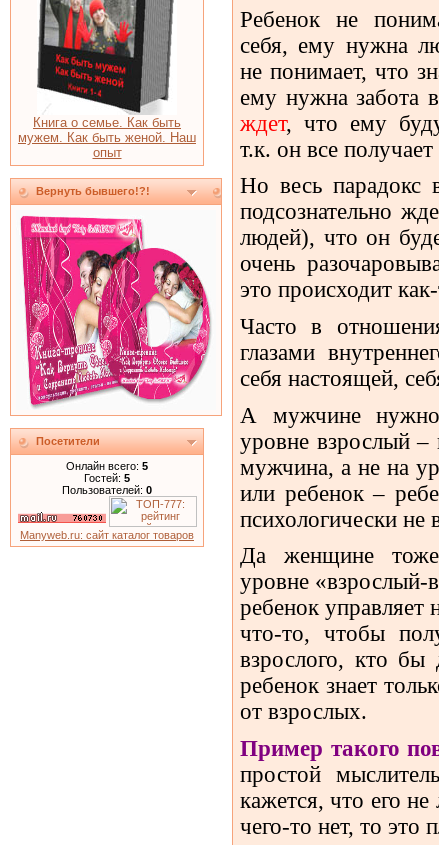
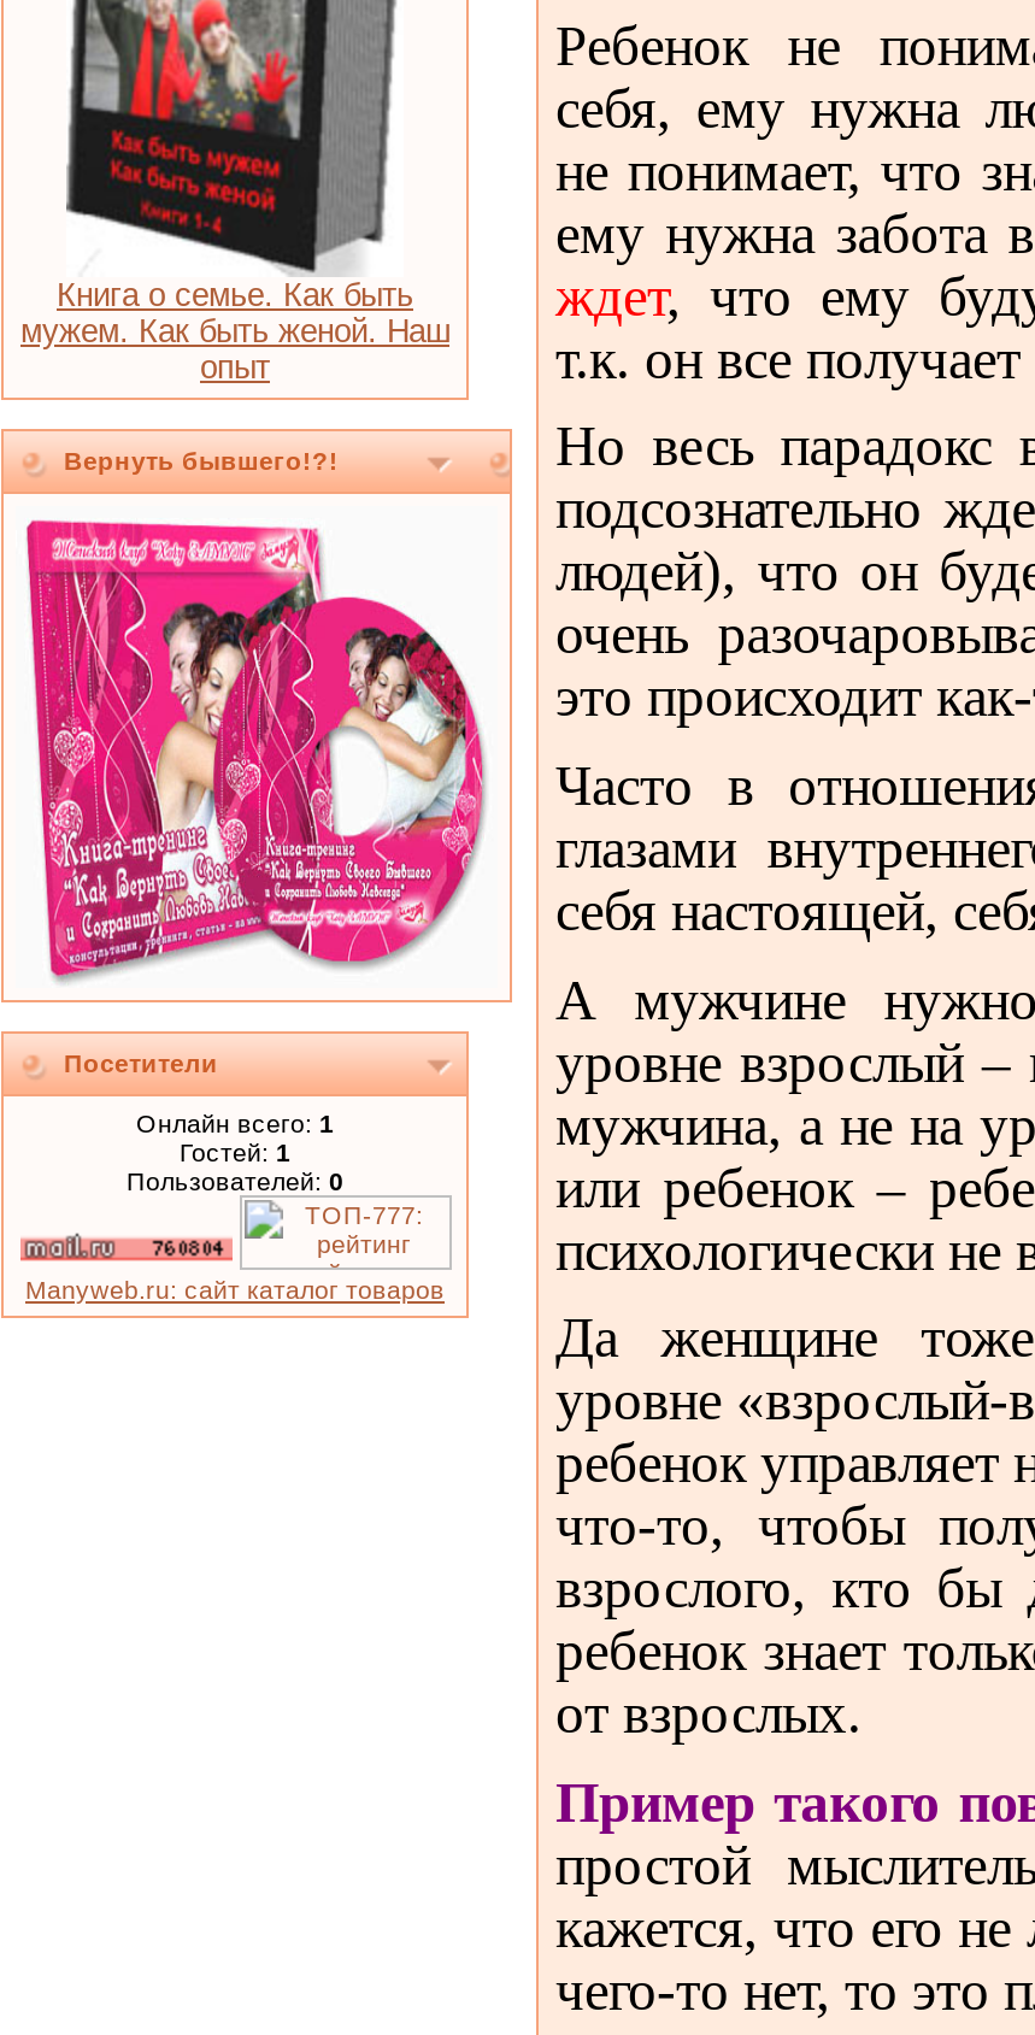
- Онлайн всего: 5
+ Онлайн всего: 1

- Гостей: 5
+ Гостей: 1
